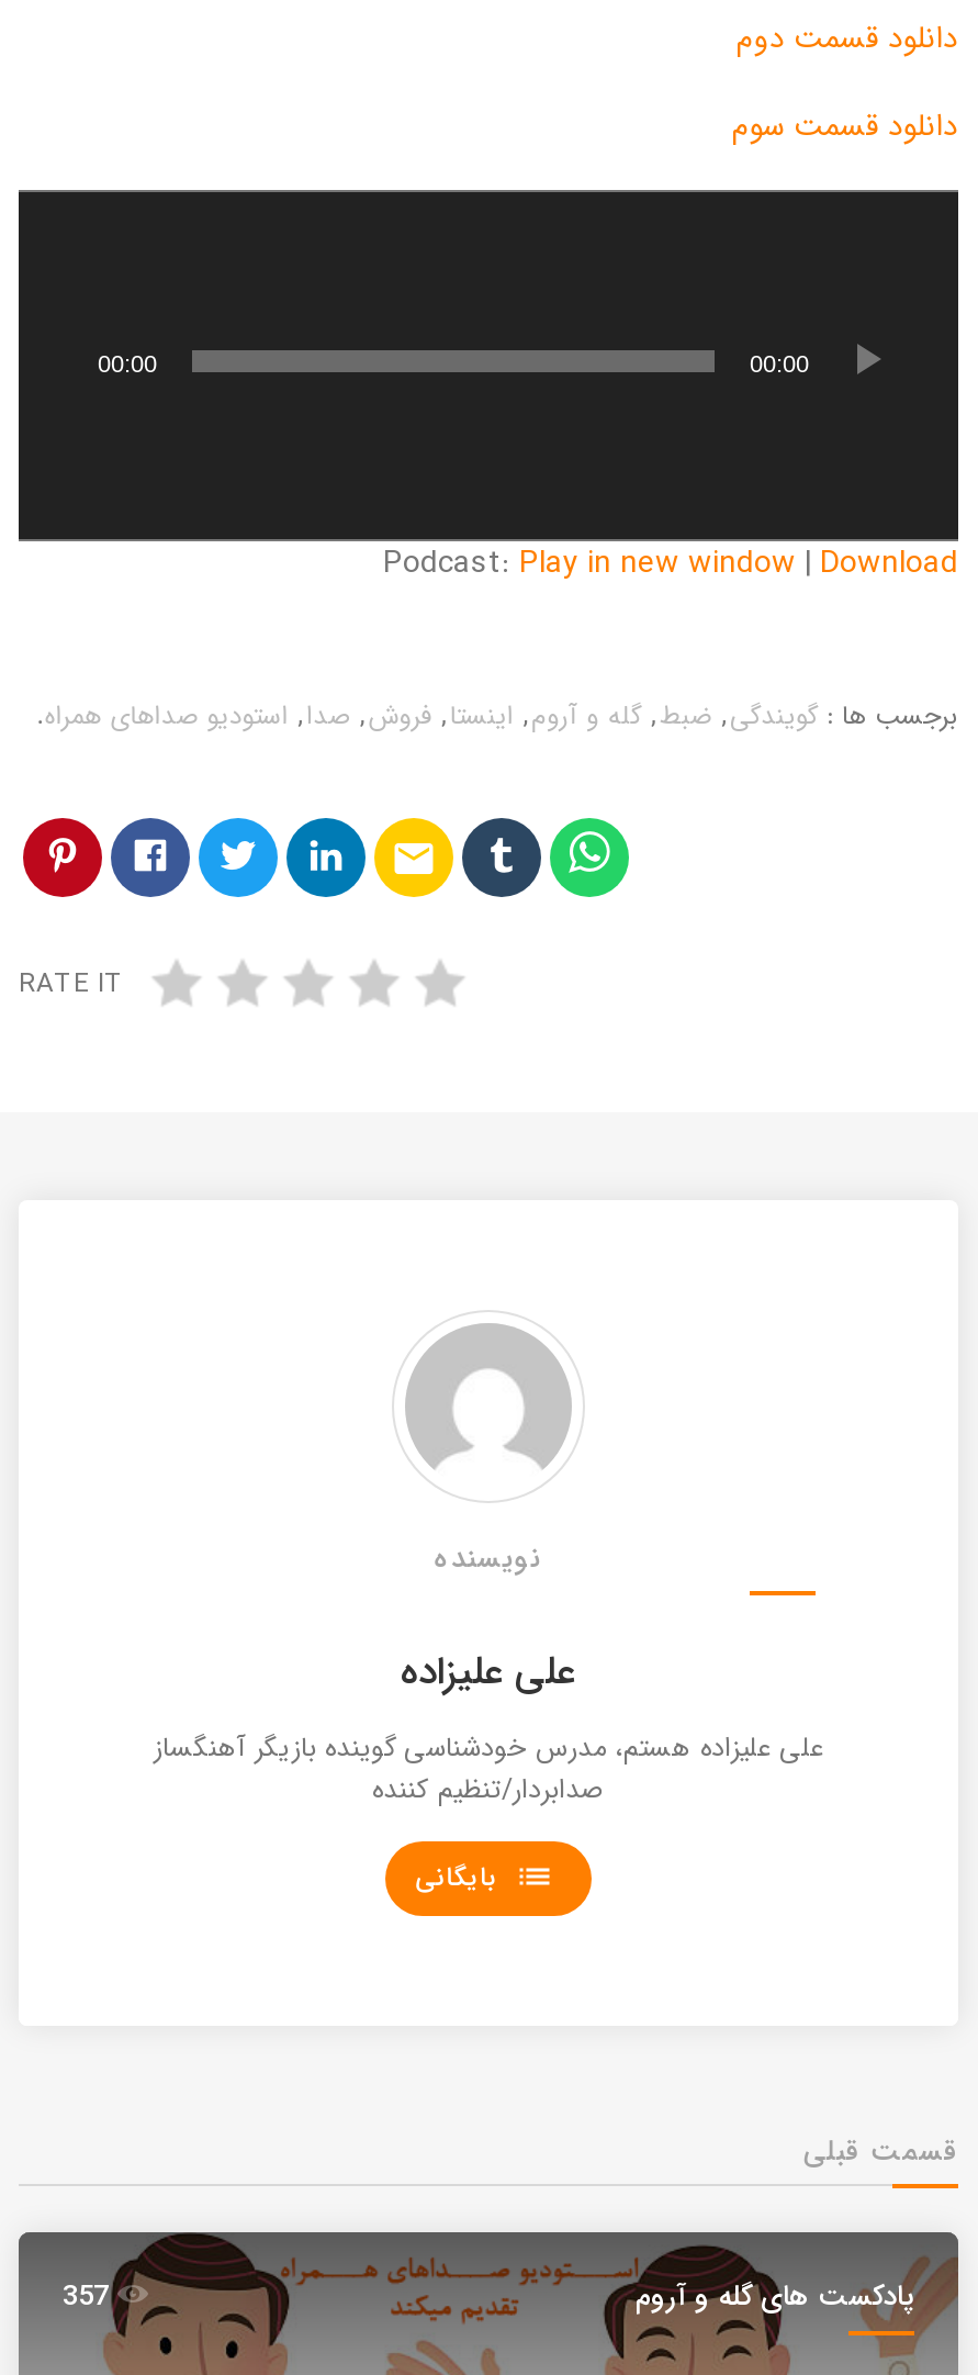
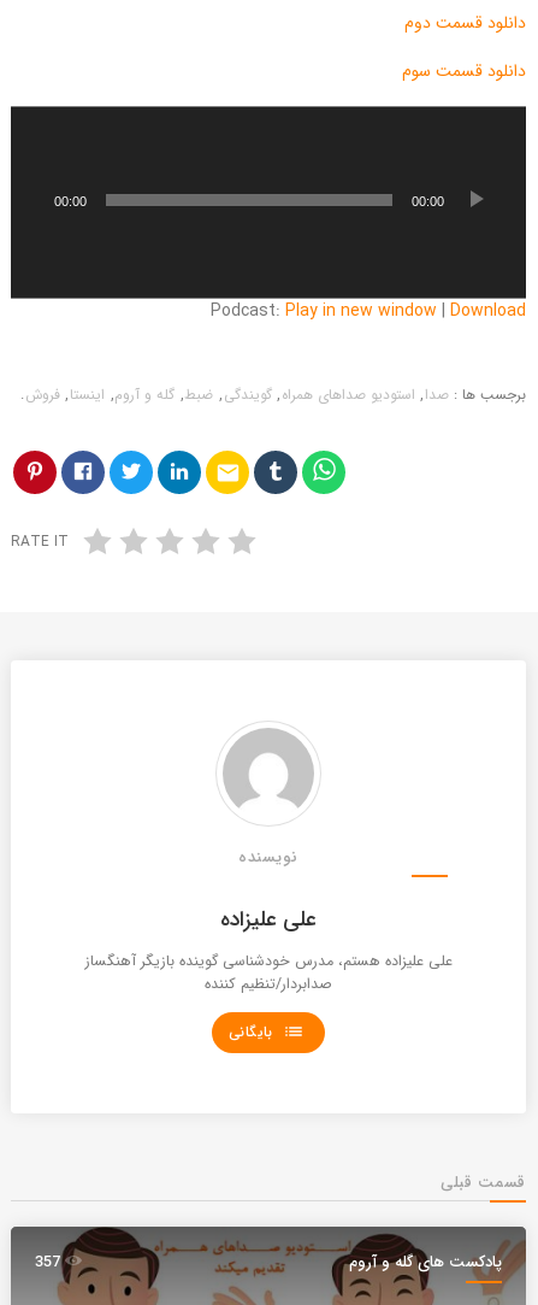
- برجسب ها : گویندگی, ضبط, گله و آروم, اینستا, فروش, صدا, استودیو صداهای همراه.
+ برجسب ها : صدا, استودیو صداهای همراه, گویندگی, ضبط, گله و آروم, اینستا, فروش.
